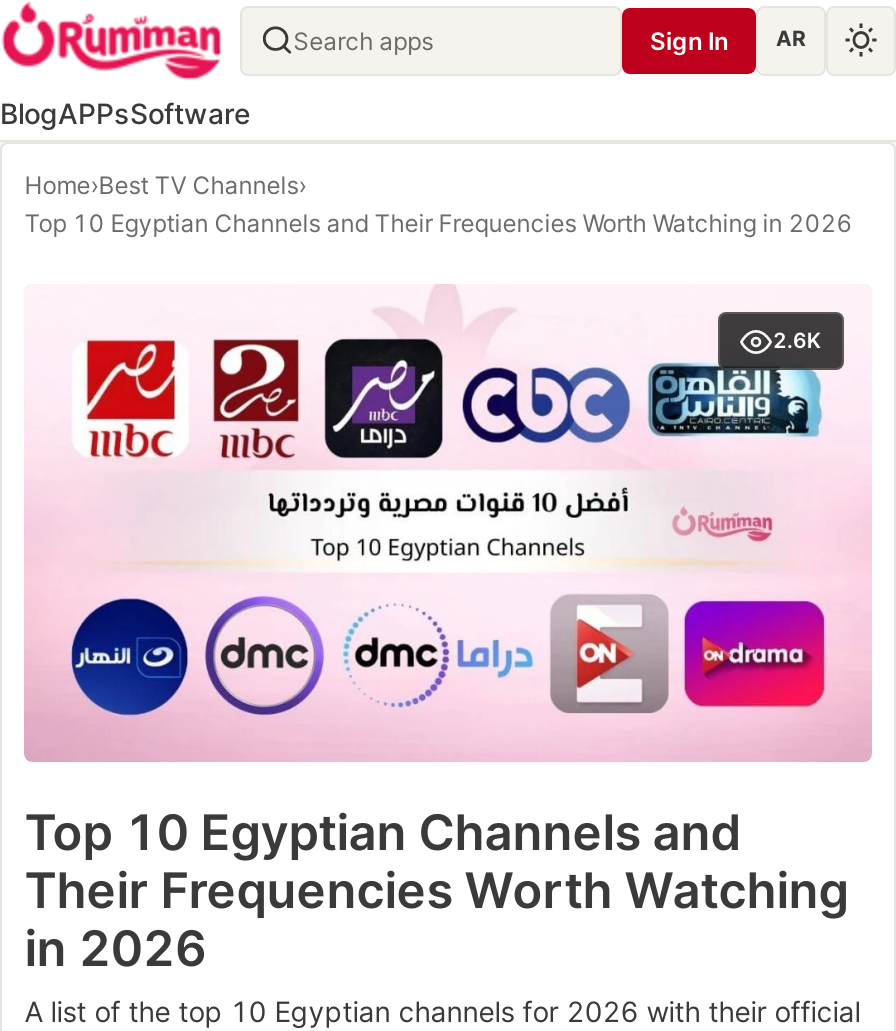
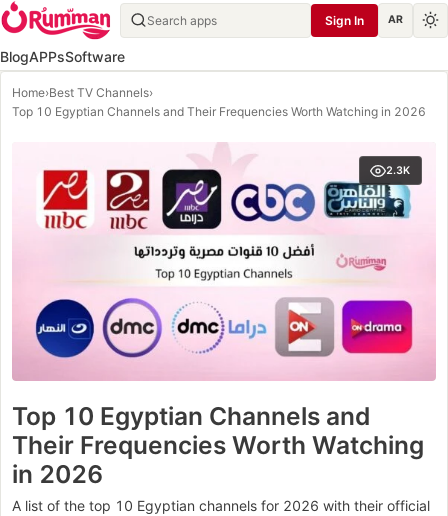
- 2.6K
+ 2.3K
